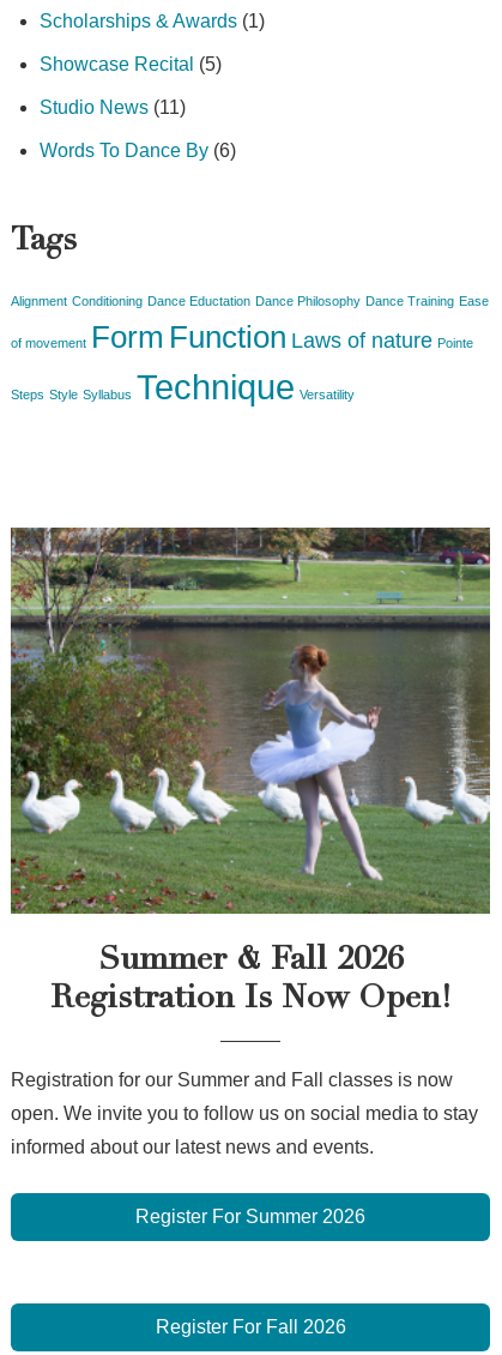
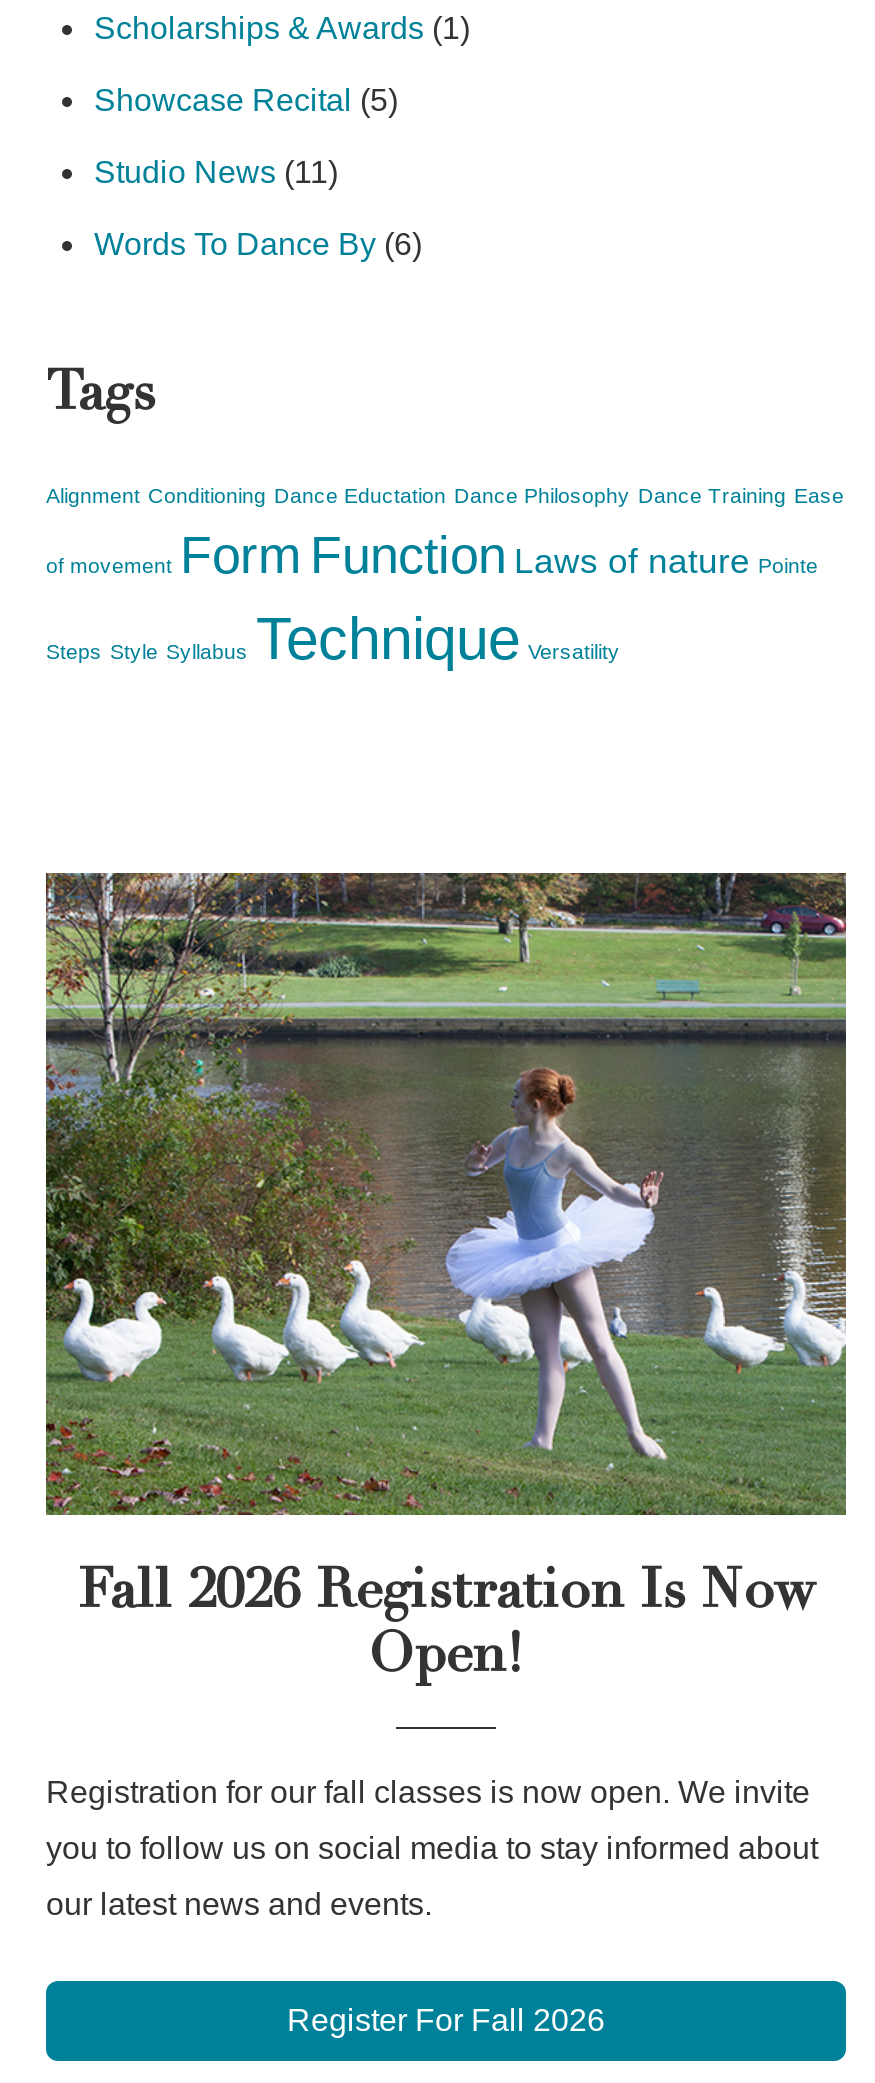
- Summer & Fall 2026
- Registration Is Now Open!
- Registration for our Summer and Fall classes is now
- open. We invite you to follow us on social media to stay
- informed about our latest news and events.
- Register For Summer 2026
+ Fall 2026 Registration Is Now
+ Open!
+ Registration for our fall classes is now open. We invite
+ you to follow us on social media to stay informed about
+ our latest news and events.
